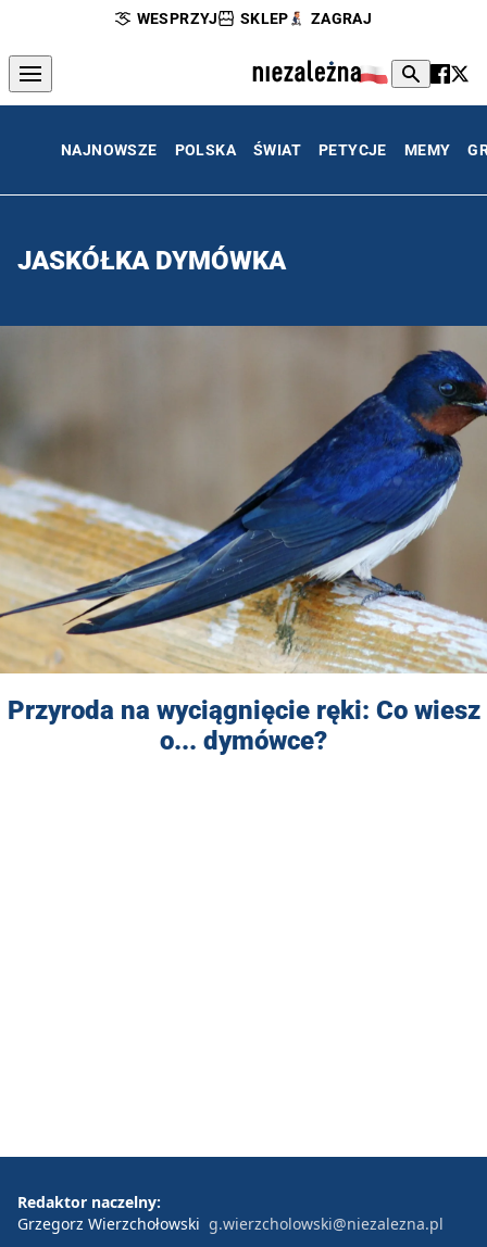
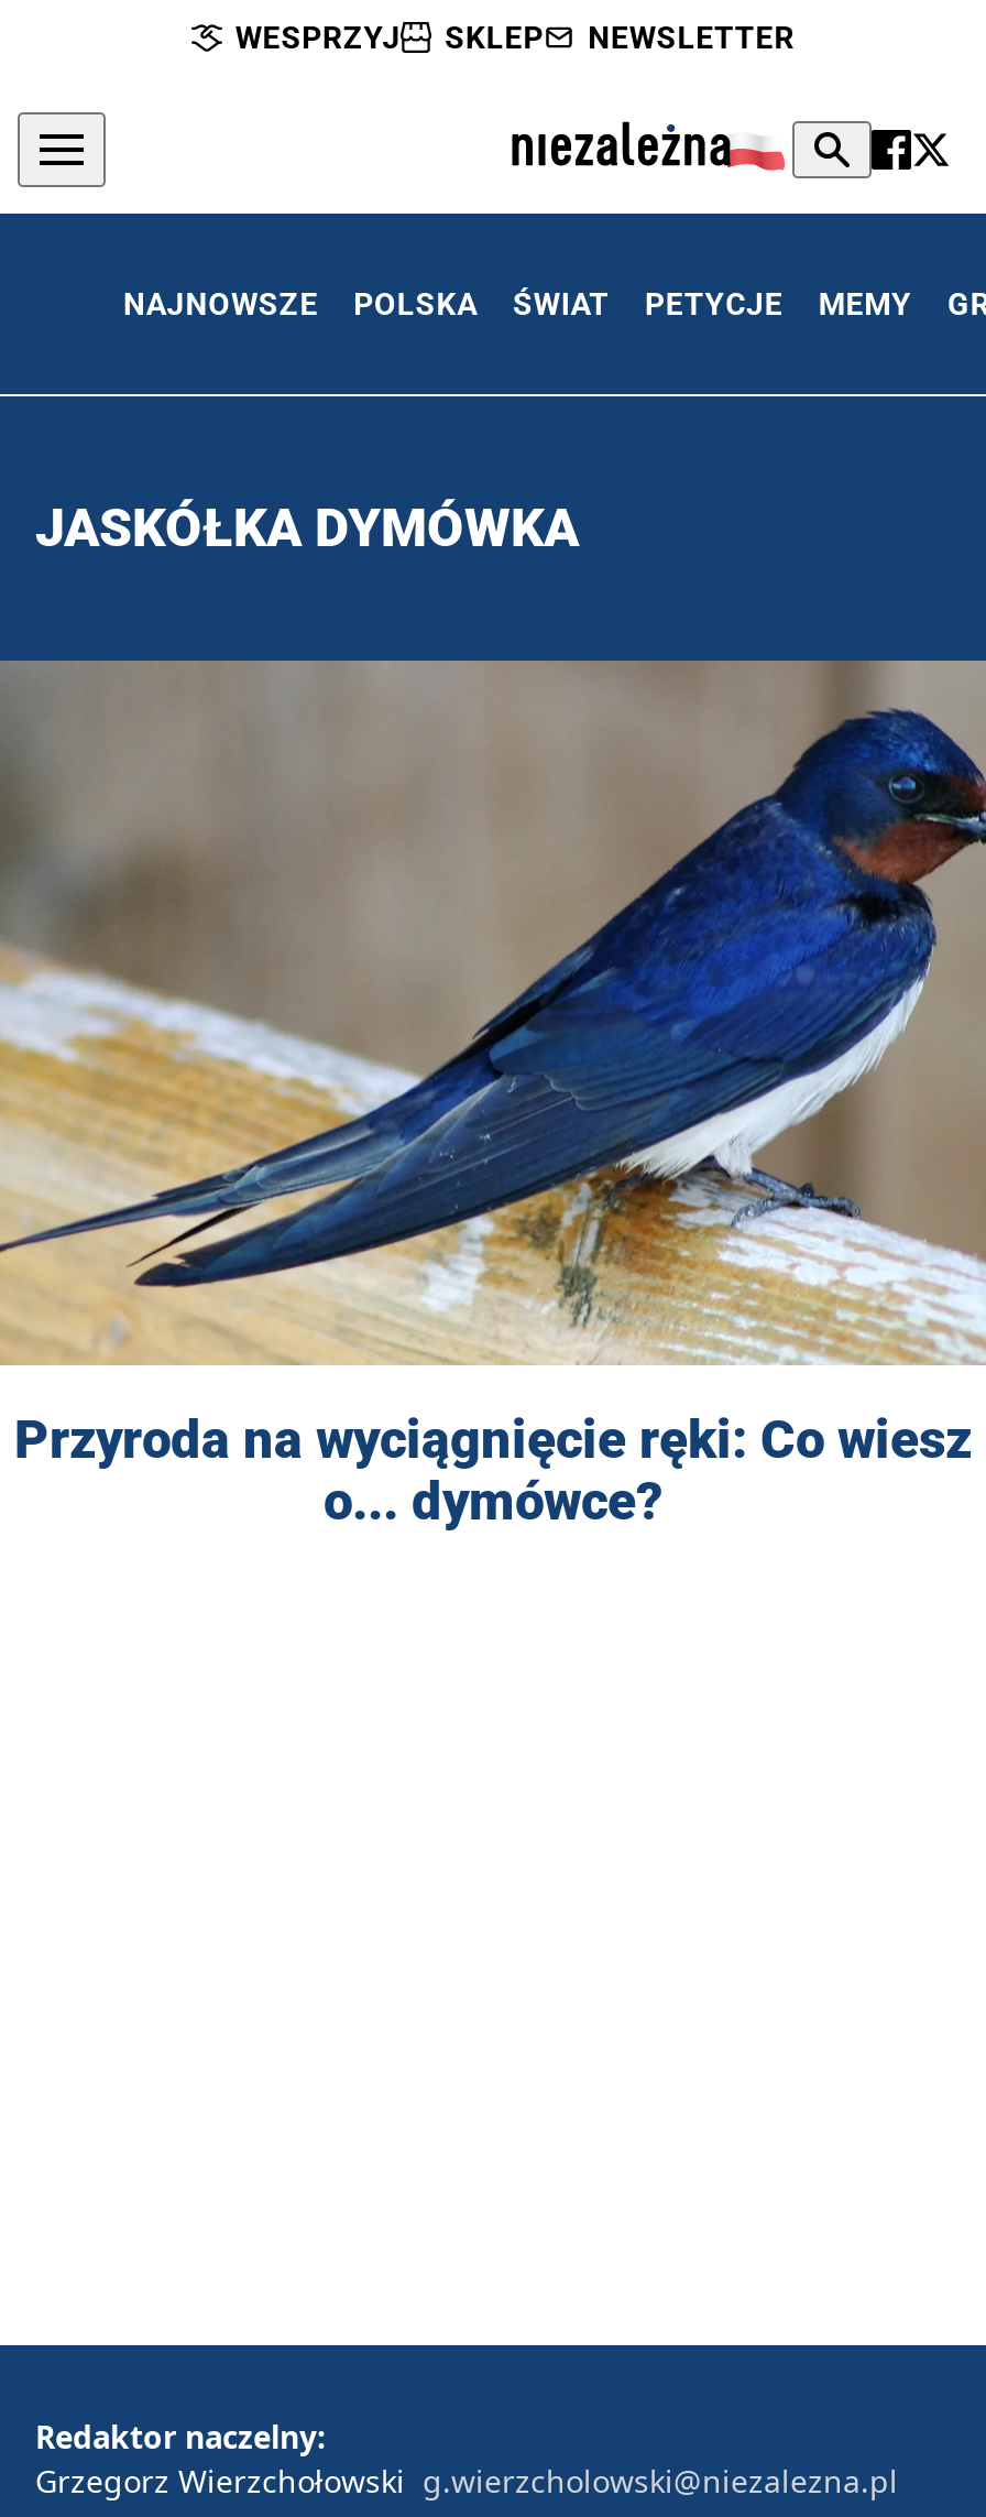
- ZAGRAJ
+ NEWSLETTER
